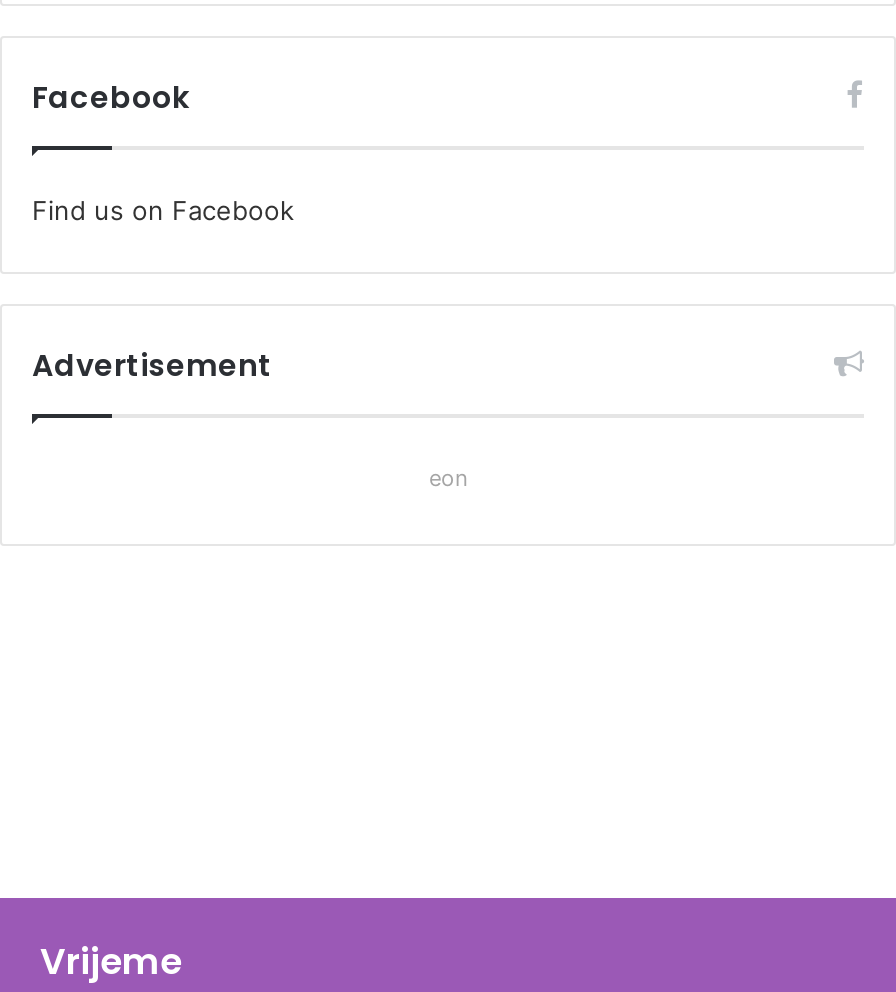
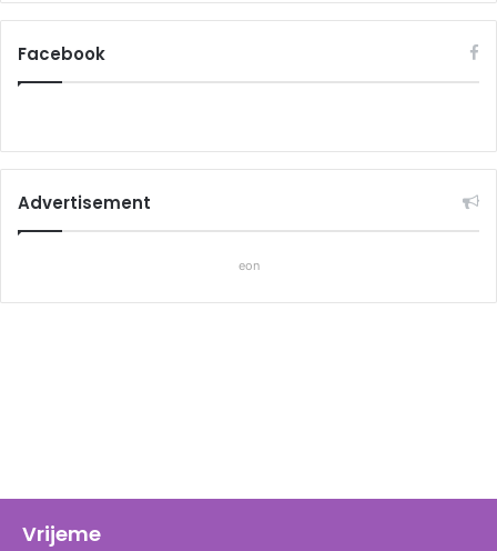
- Find us on Facebook
